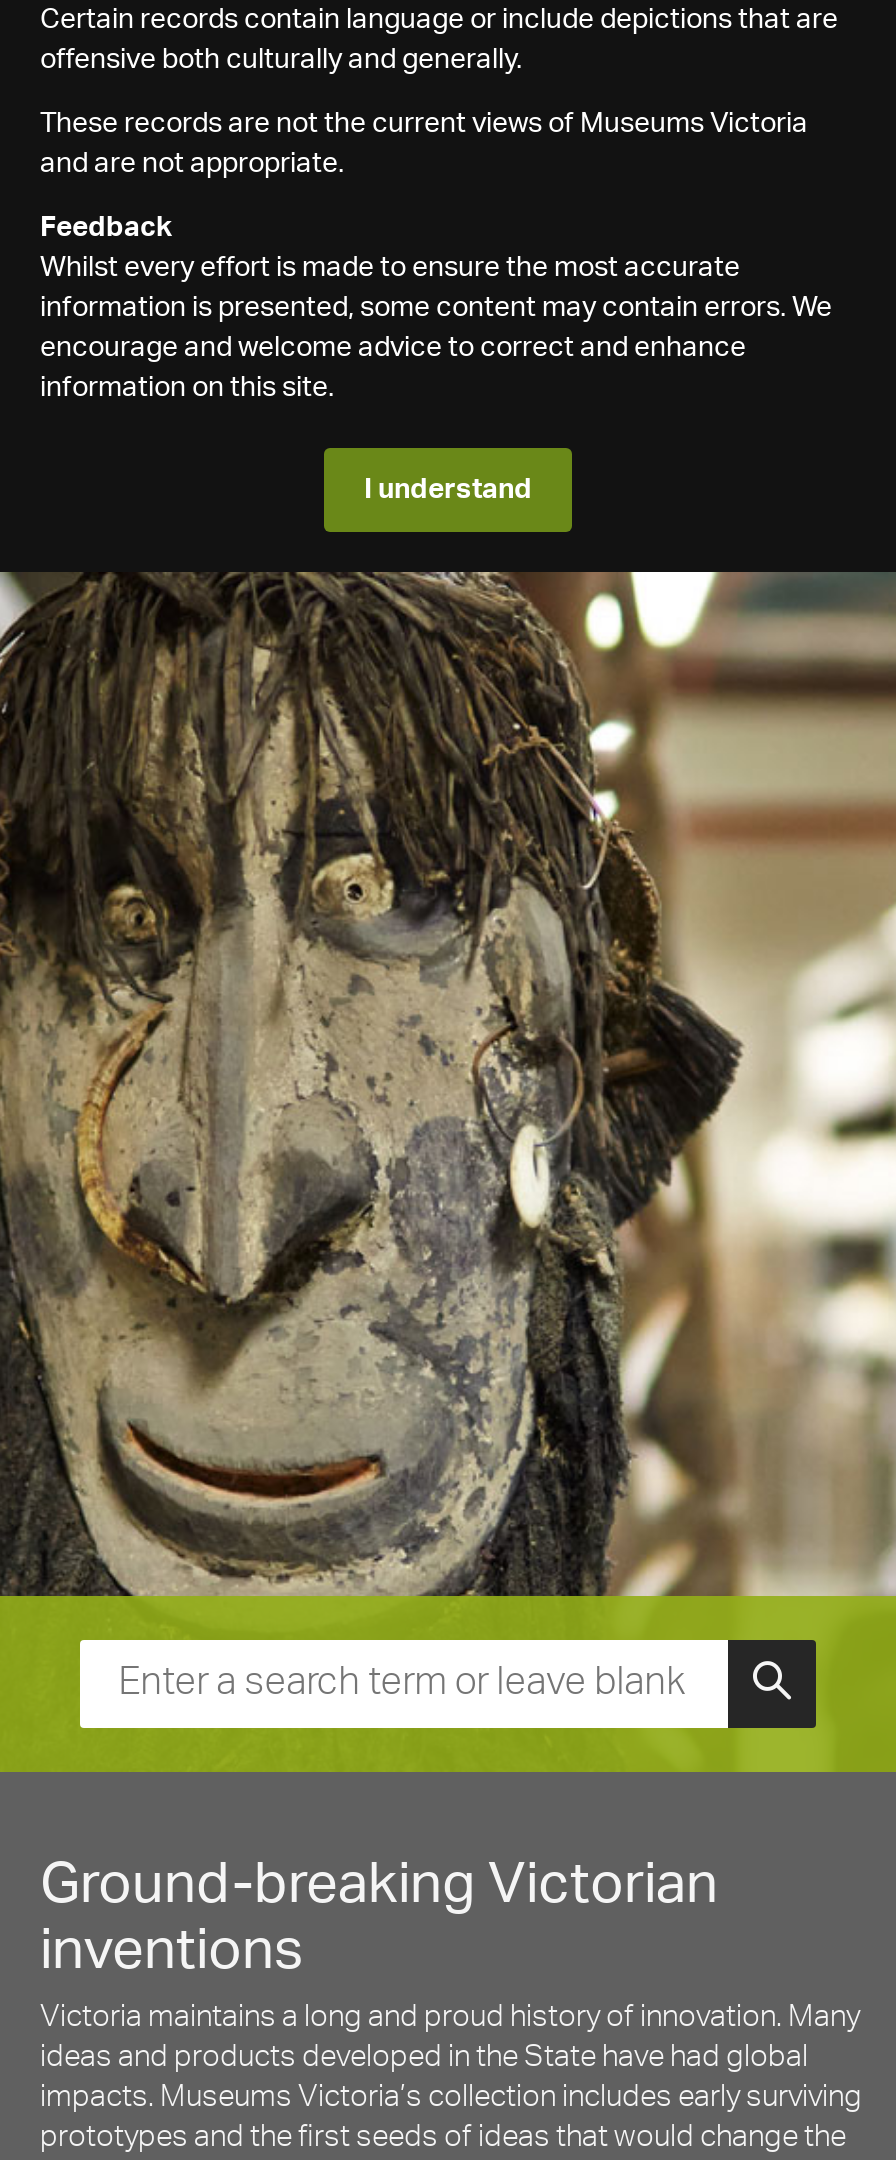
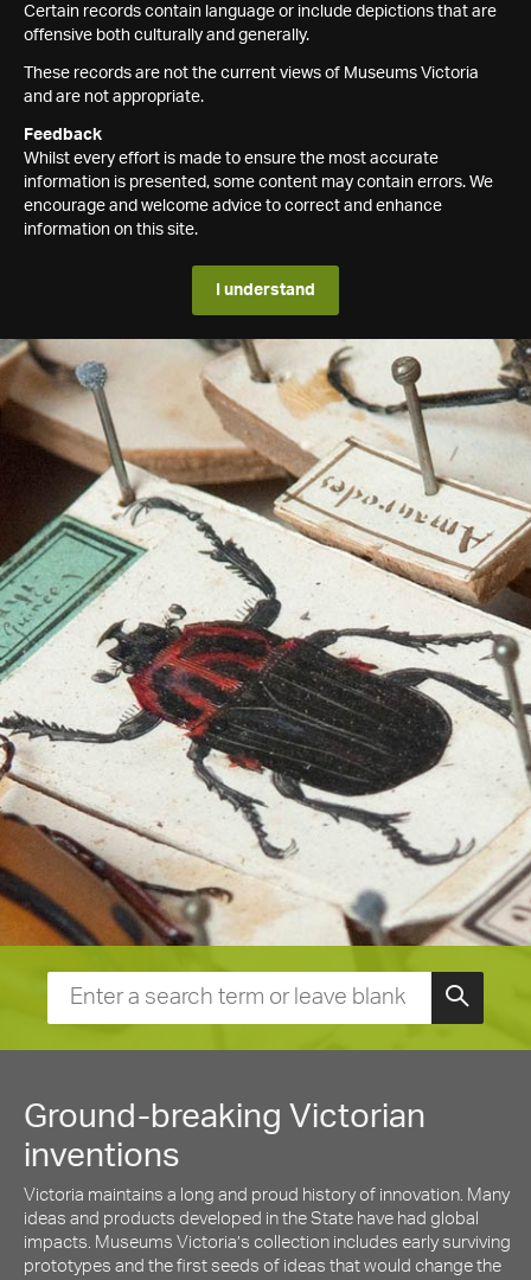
- [image]
+ [image]
